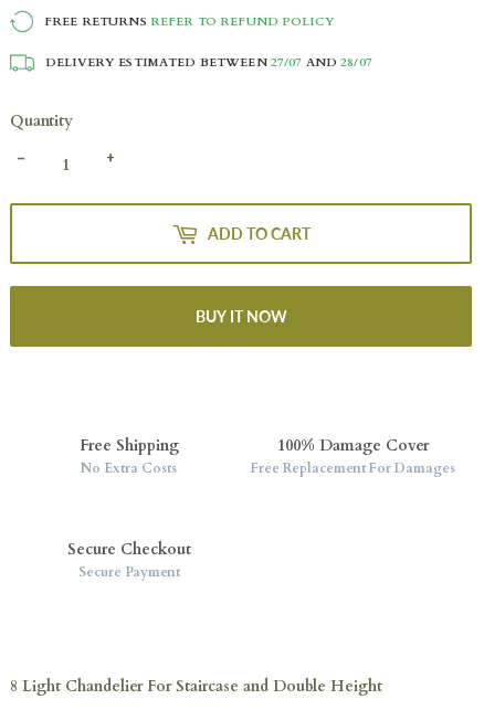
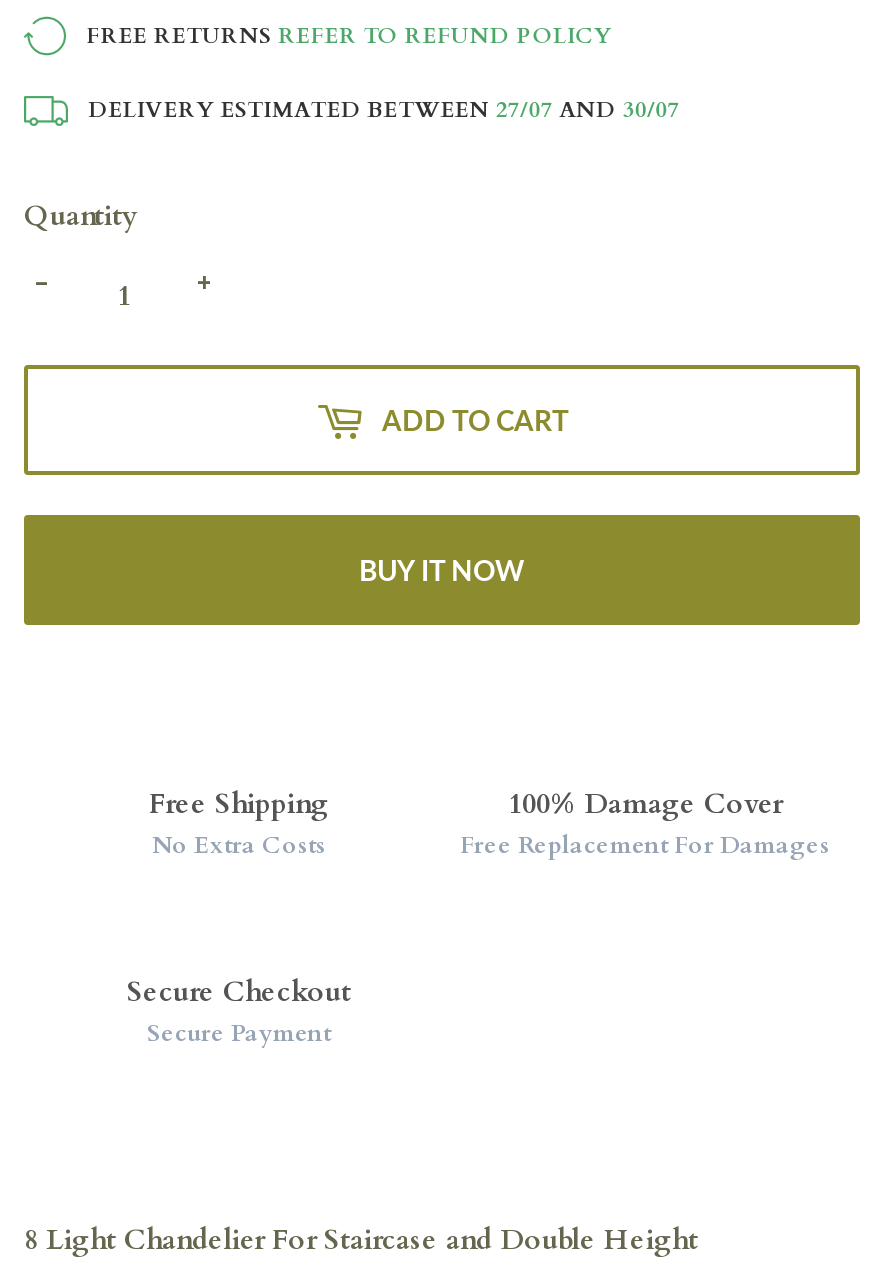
- DELIVERY ESTIMATED BETWEEN 27/07 AND 28/07
+ DELIVERY ESTIMATED BETWEEN 27/07 AND 30/07
